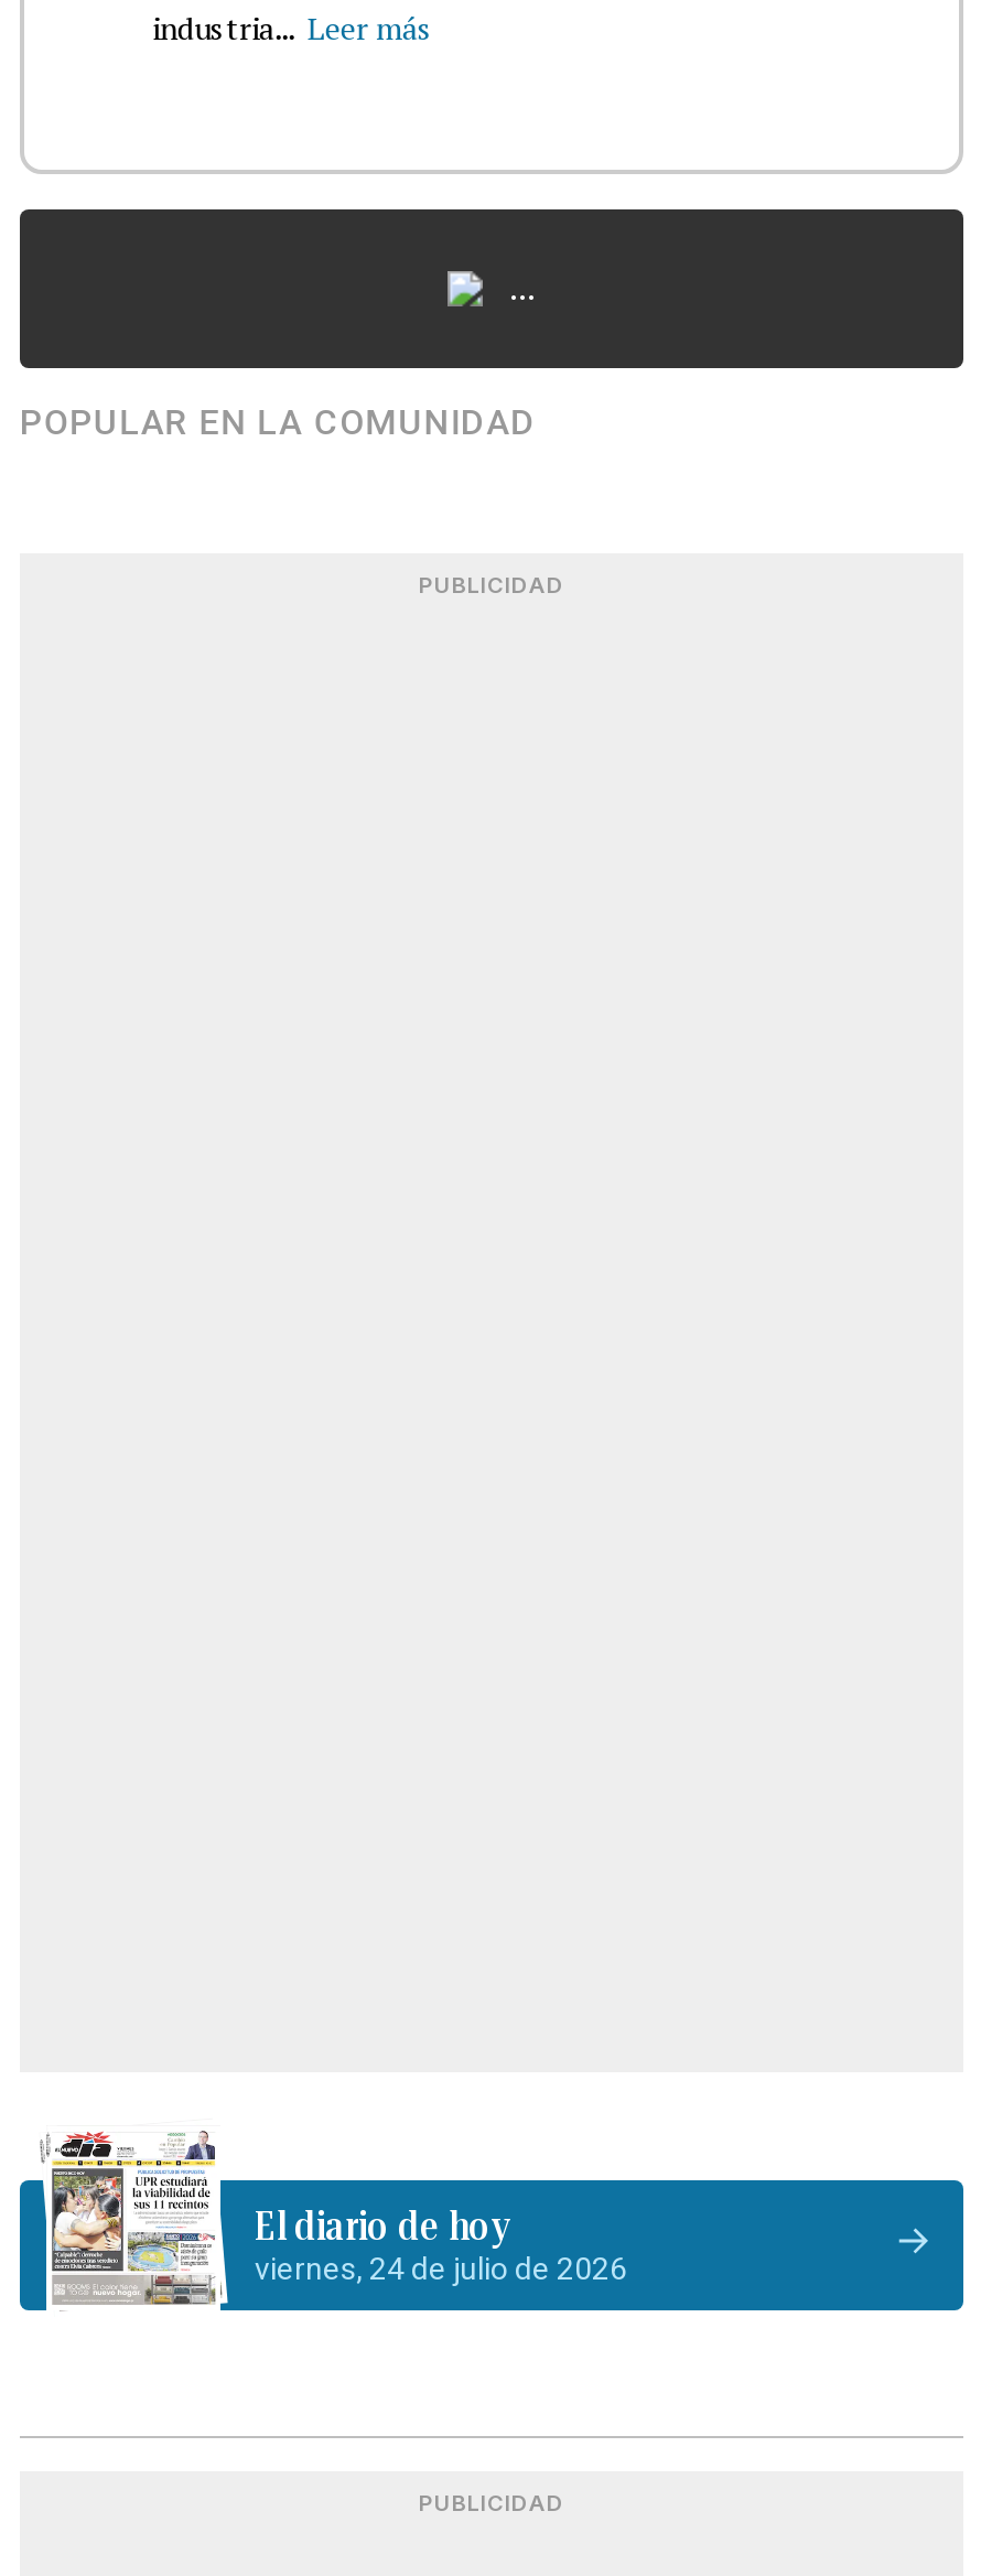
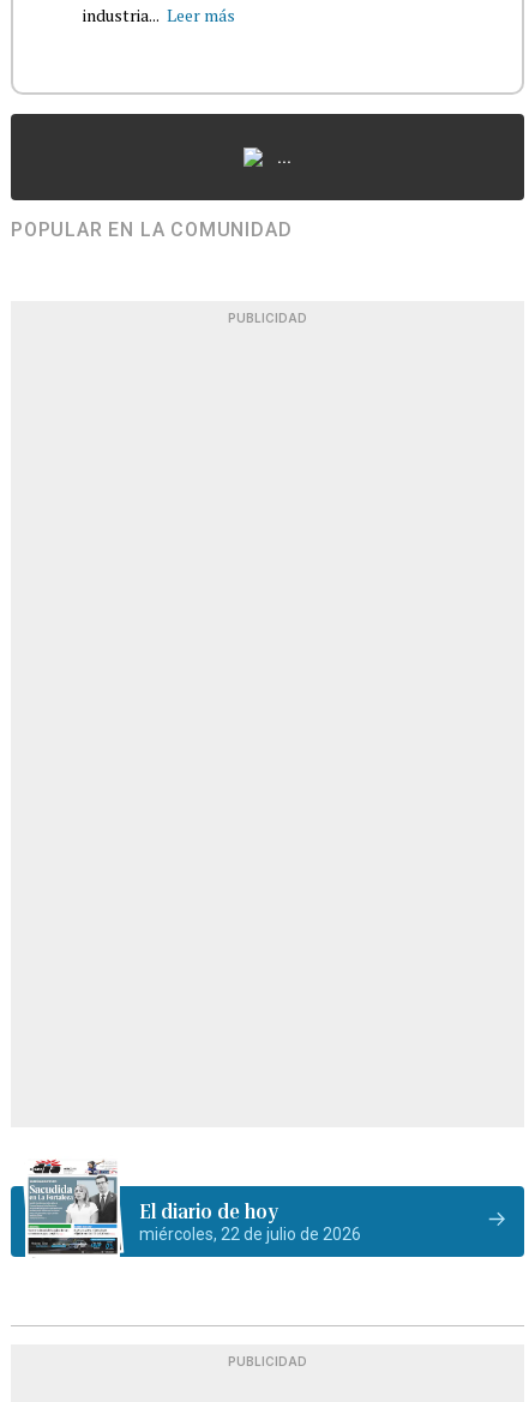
- [image]
- viernes, 24 de julio de 2026
+ [image]
+ miércoles, 22 de julio de 2026
